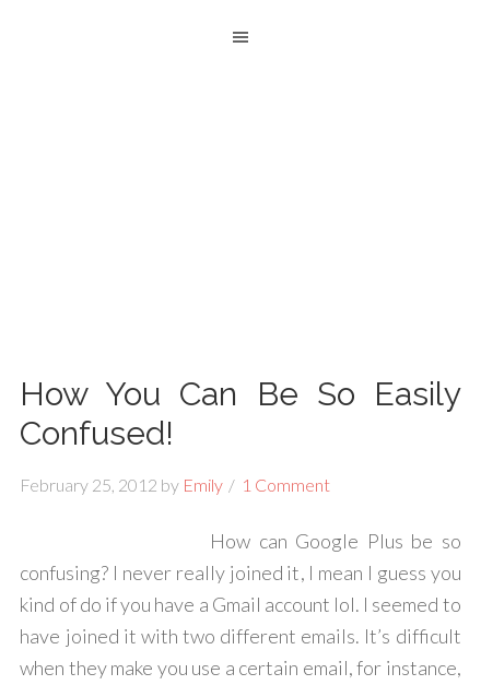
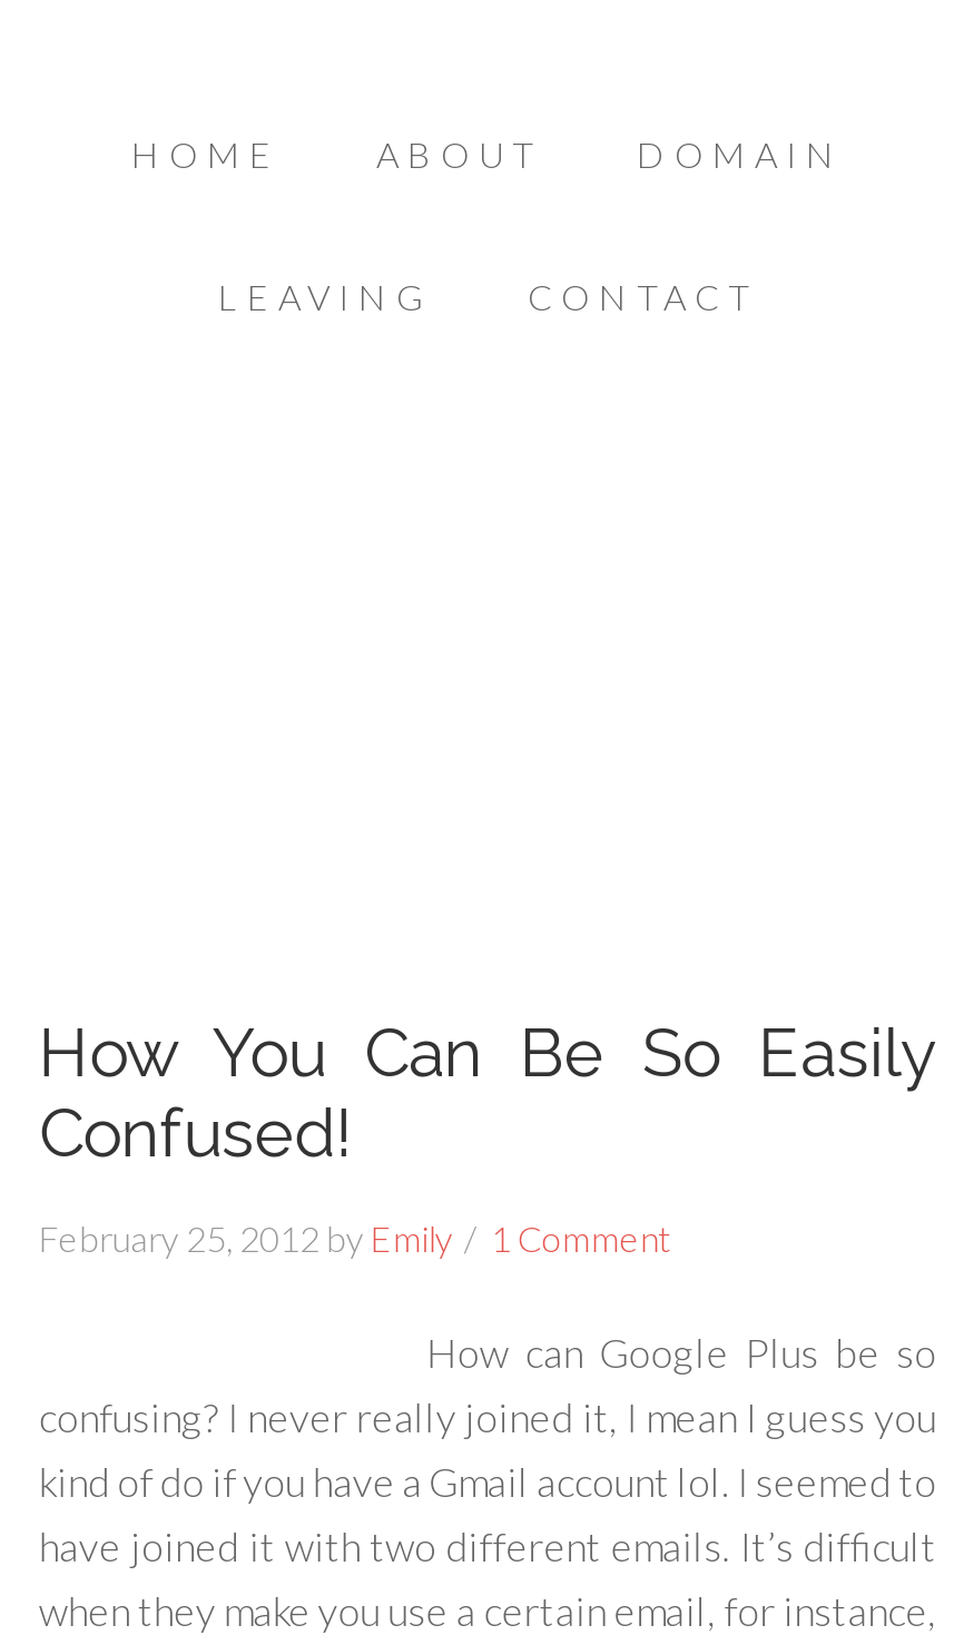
+ HOME
+ ABOUT
+ DOMAIN
+ LEAVING
+ CONTACT
